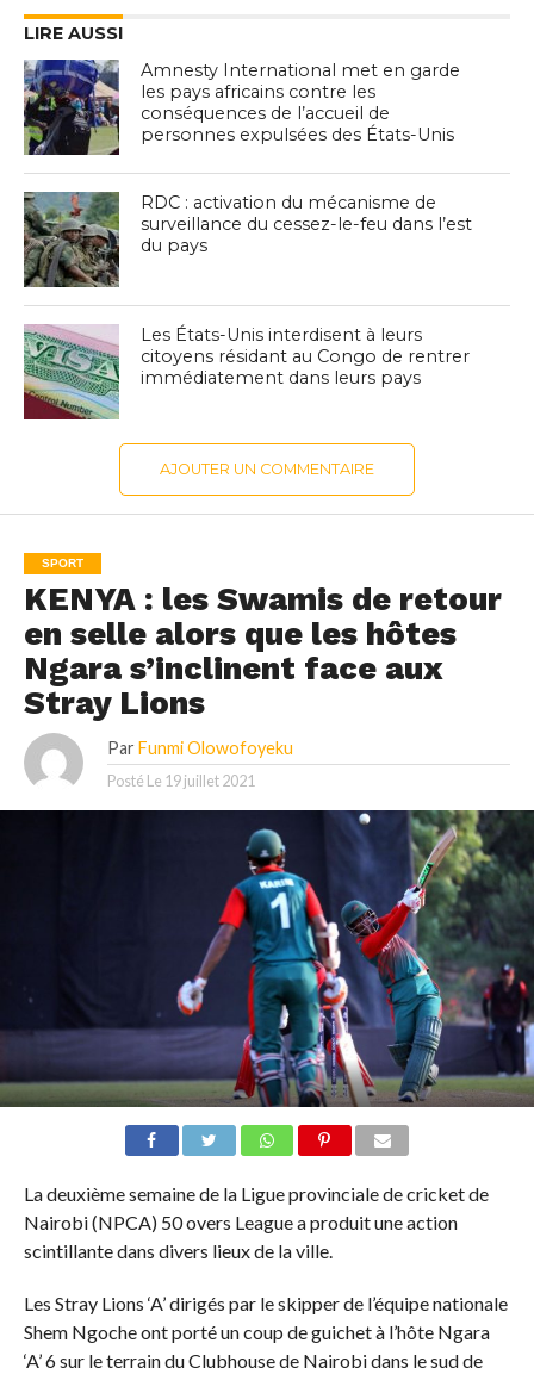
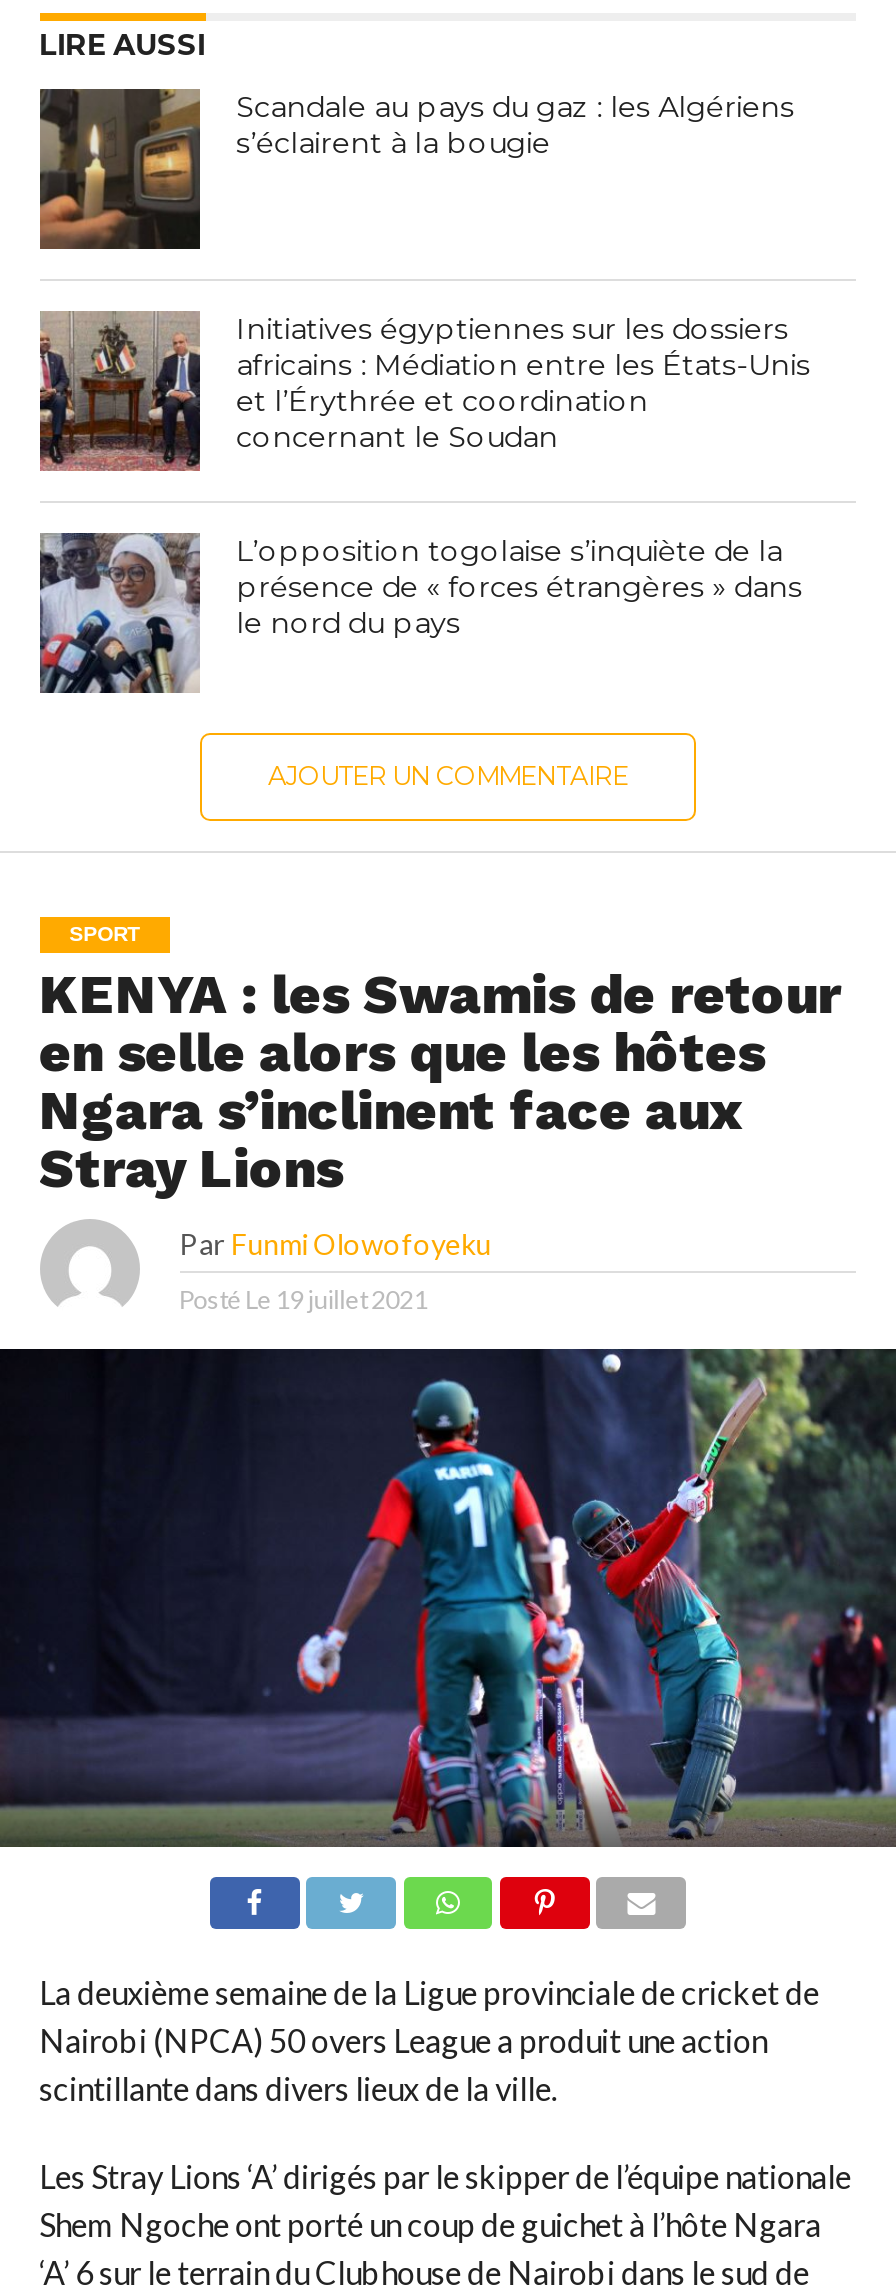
- [image]
- Amnesty International met en garde
- les pays africains contre les
- conséquences de l’accueil de
- personnes expulsées des États-Unis
+ [image]
+ Scandale au pays du gaz : les Algériens
+ s’éclairent à la bougie

- [image]
- RDC : activation du mécanisme de
- surveillance du cessez-le-feu dans l’est
- du pays
+ [image]
+ Initiatives égyptiennes sur les dossiers
+ africains : Médiation entre les États-Unis
+ et l’Érythrée et coordination
+ concernant le Soudan

- [image]
- Les États-Unis interdisent à leurs
- citoyens résidant au Congo de rentrer
- immédiatement dans leurs pays
+ [image]
+ L’opposition togolaise s’inquiète de la
+ présence de « forces étrangères » dans
+ le nord du pays
